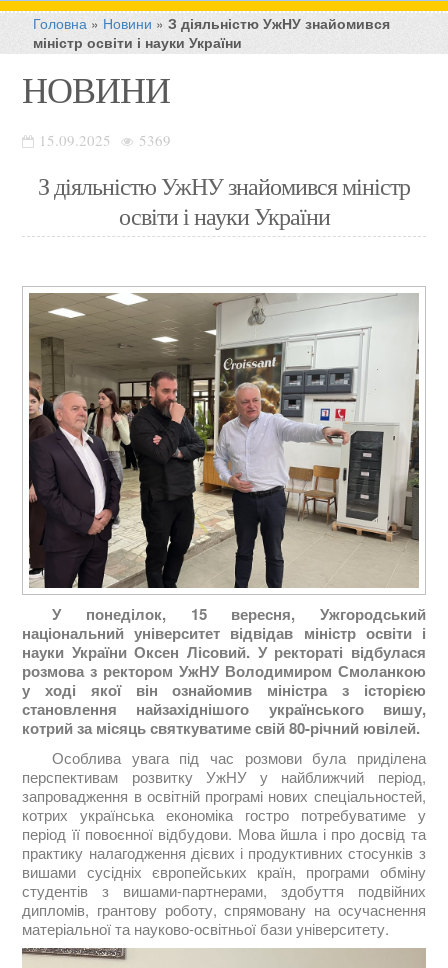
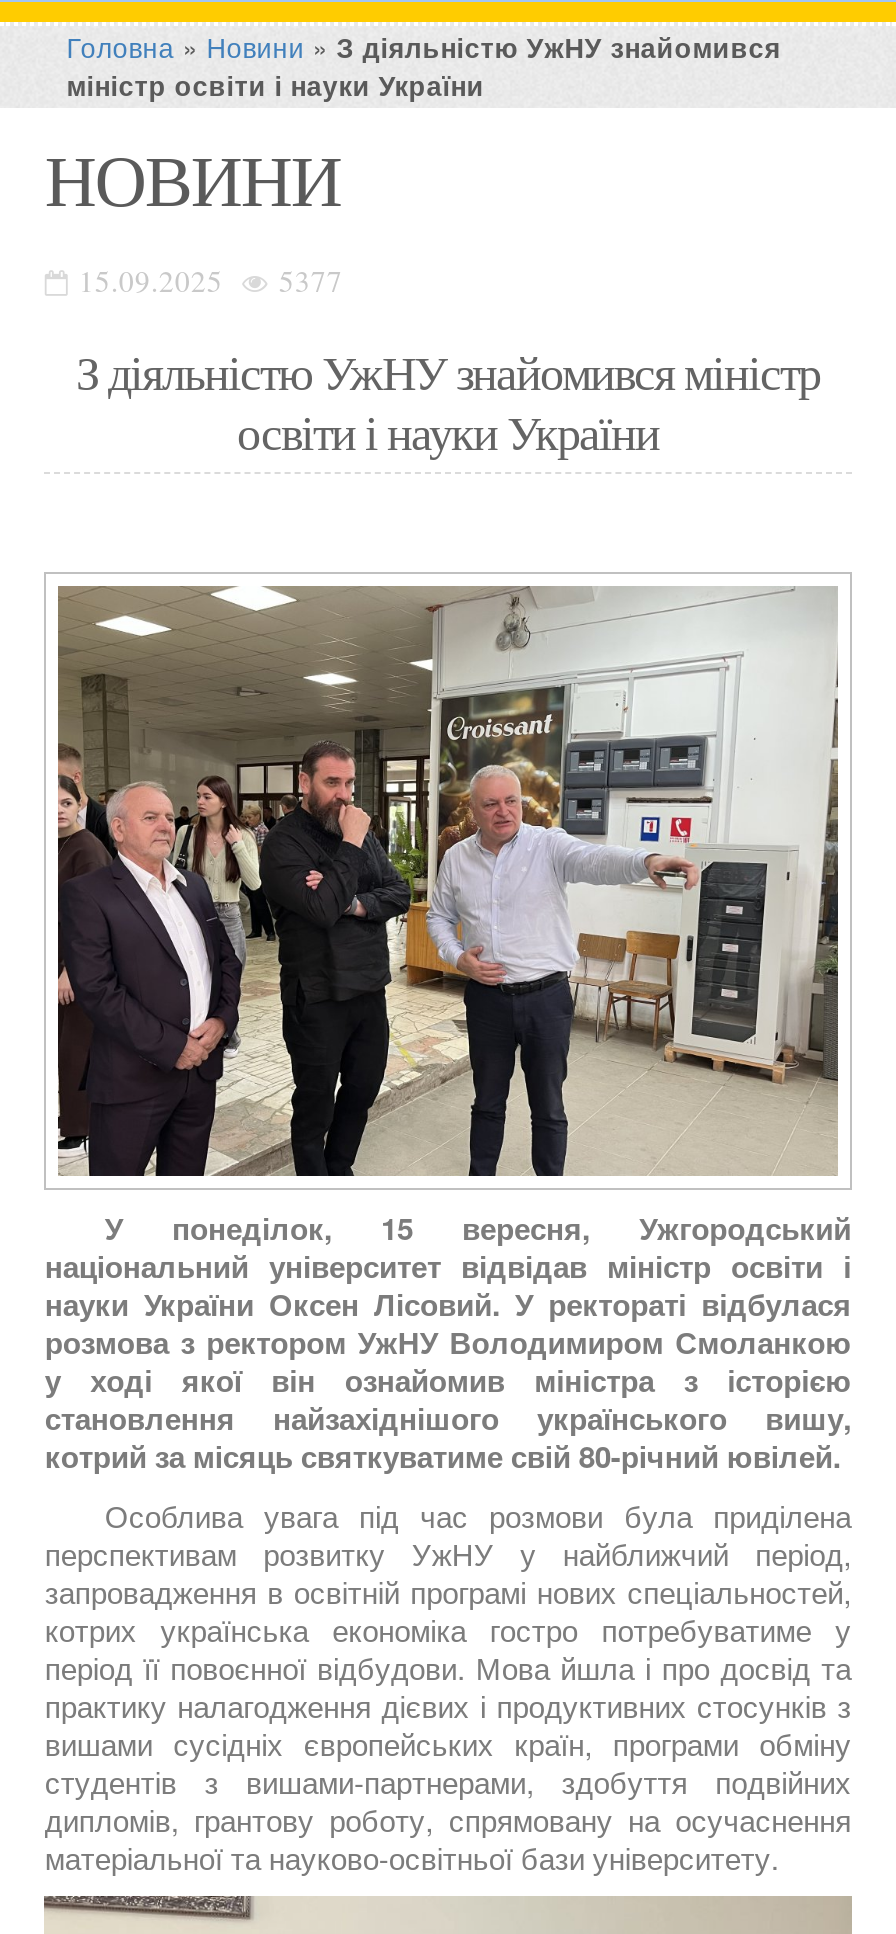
- 15.09.2025 5369
+ 15.09.2025 5377
